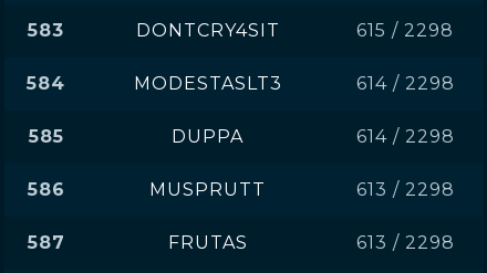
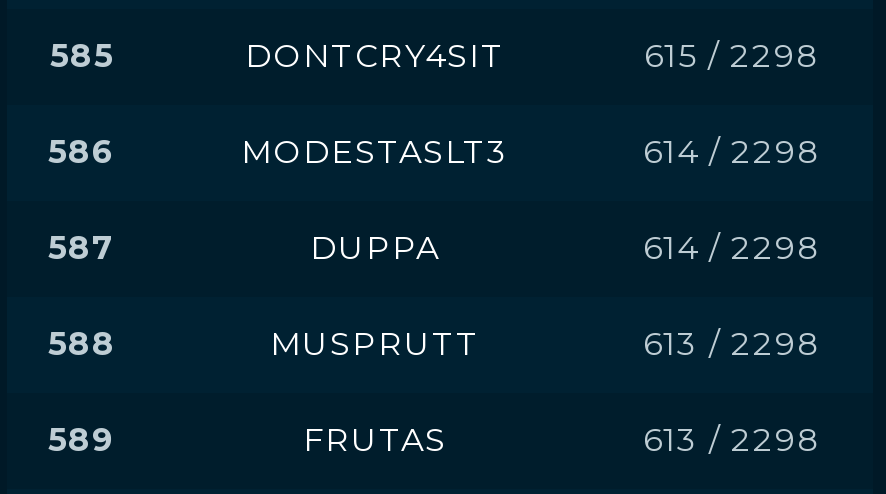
- 583
+ 585

- 584
+ 586

- 585
+ 587

- 586
+ 588

- 587
+ 589
